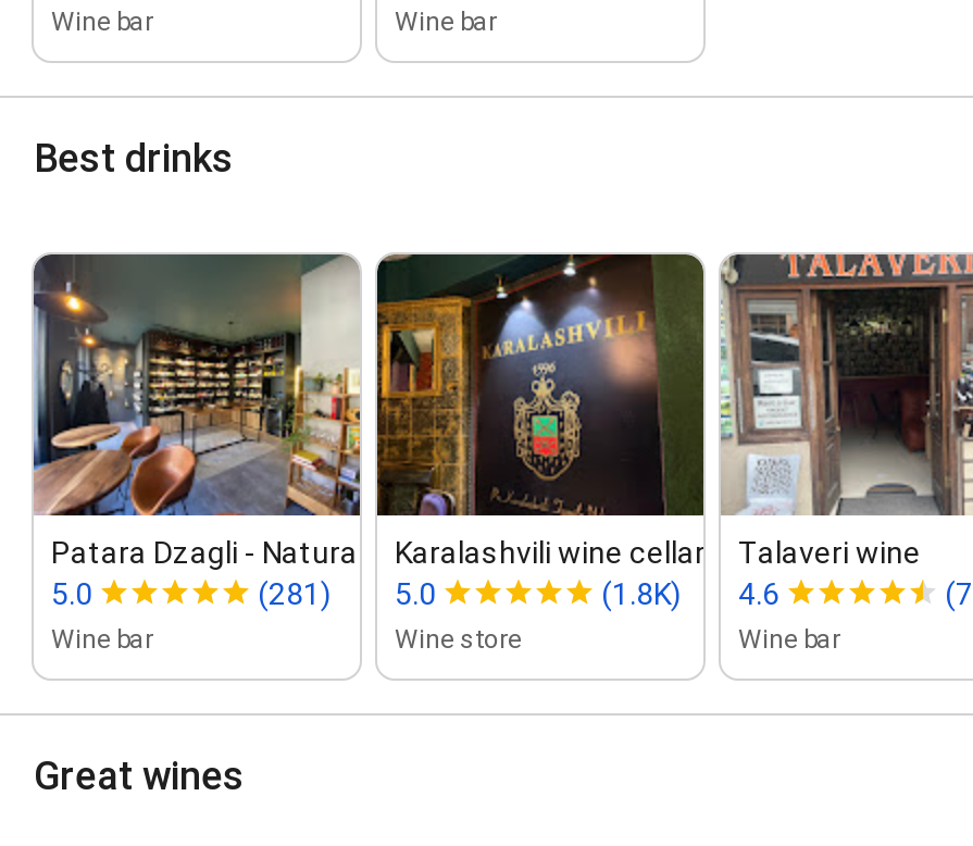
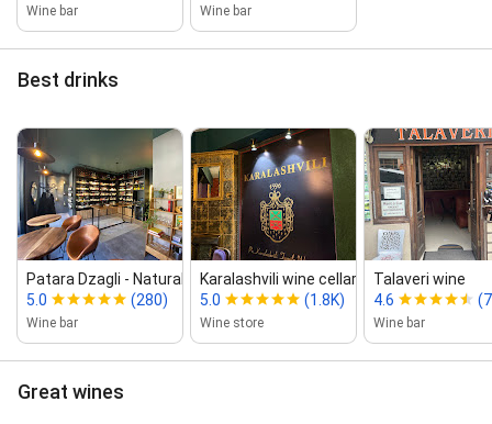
- (281) 5.0
+ (280) 5.0
